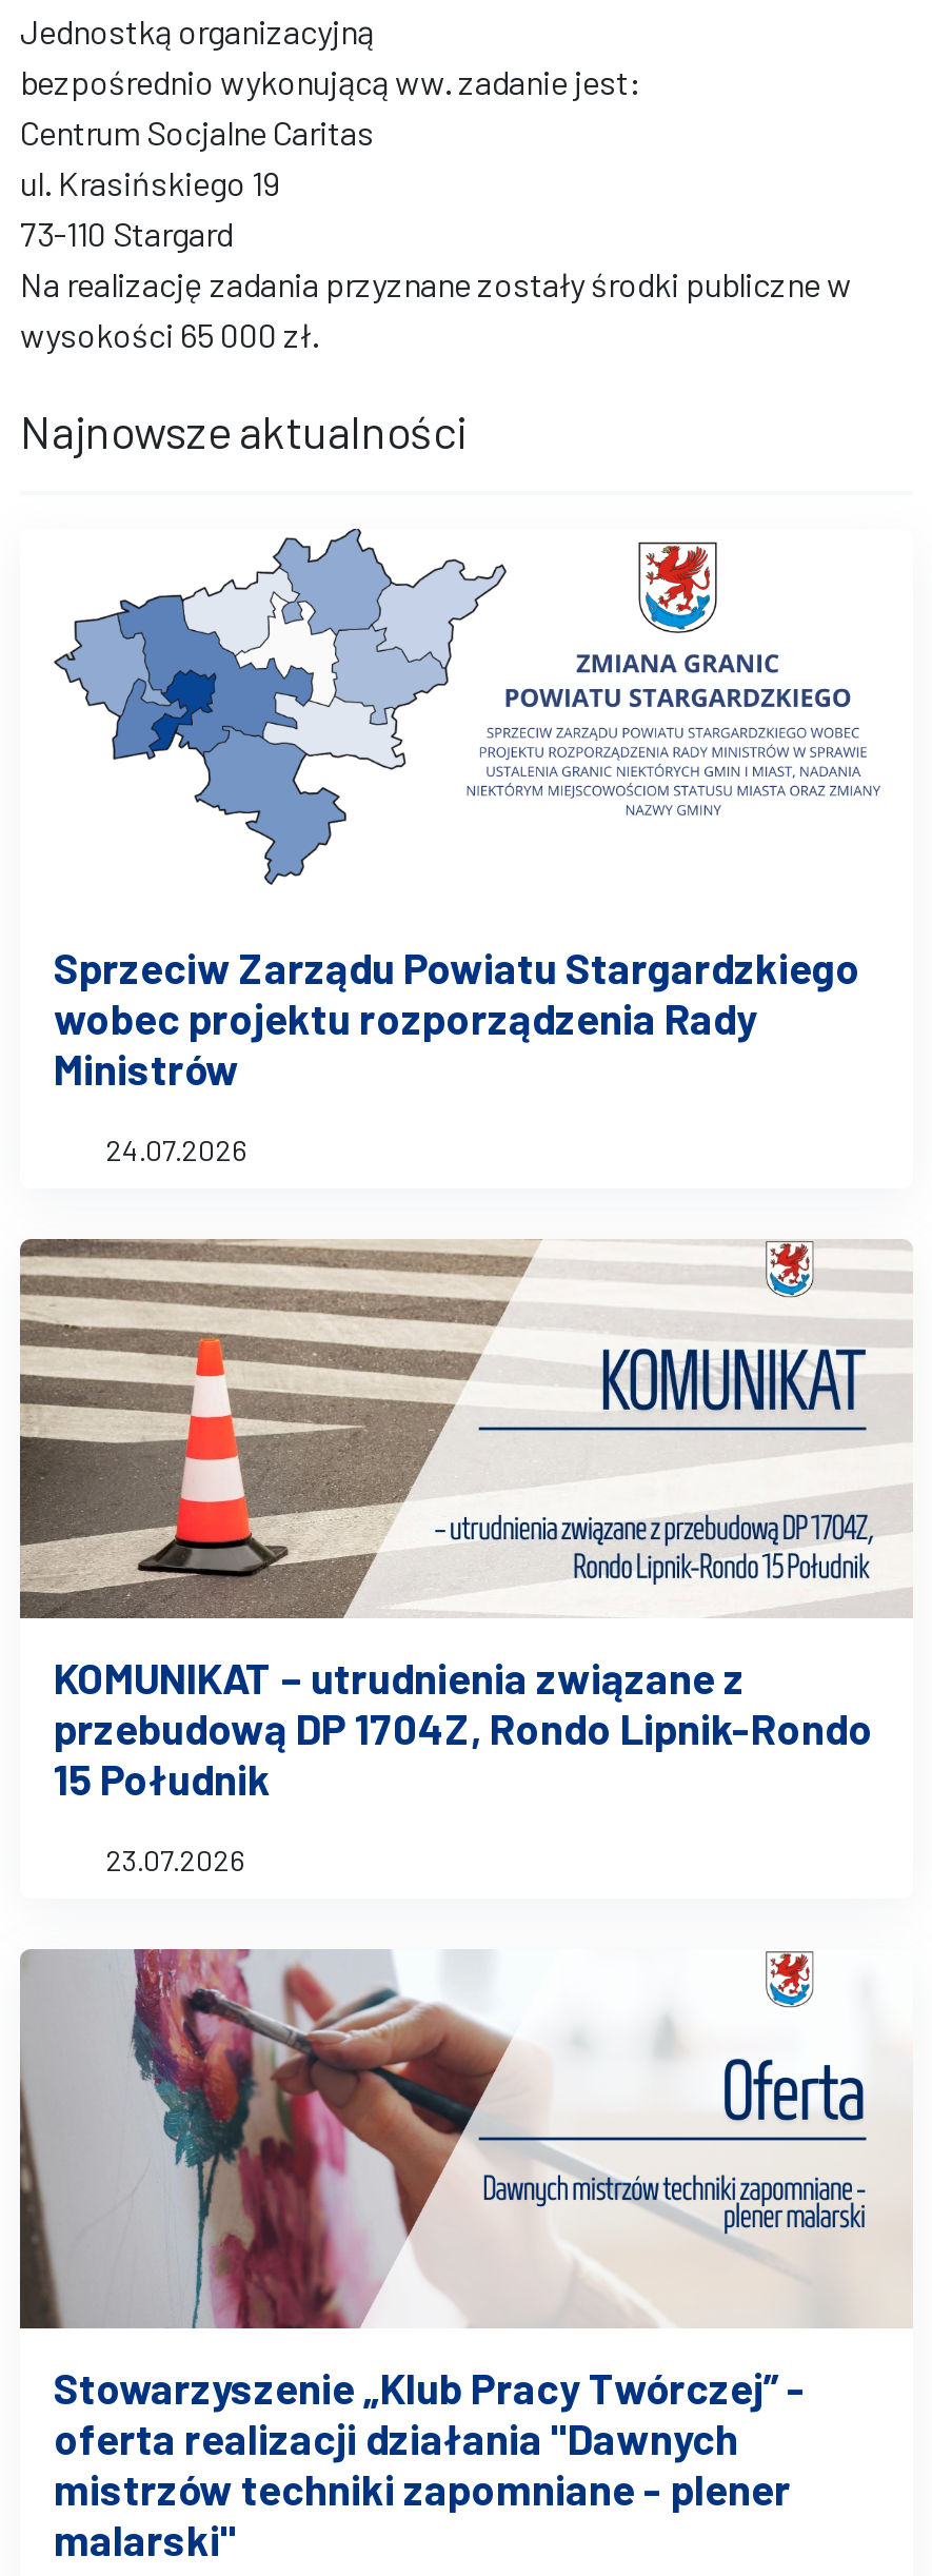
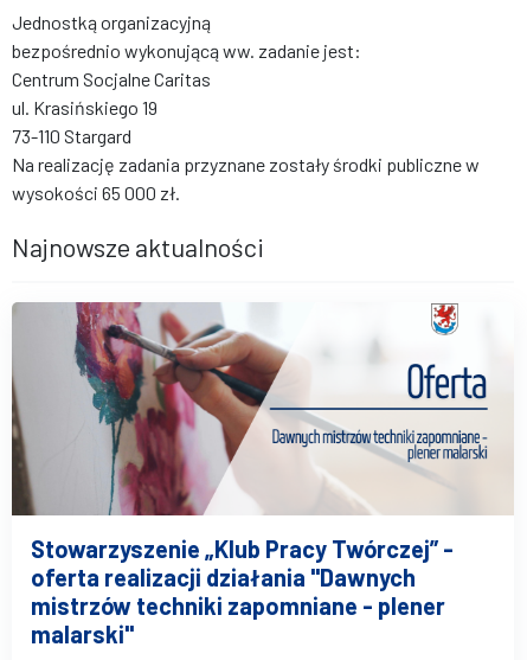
- [image]
- Sprzeciw Zarządu Powiatu Stargardzkiego
- wobec projektu rozporządzenia Rady
- Ministrów
- 24.07.2026

- [image]
- KOMUNIKAT – utrudnienia związane z
- przebudową DP 1704Z, Rondo Lipnik-Rondo
- 15 Południk
- 23.07.2026
